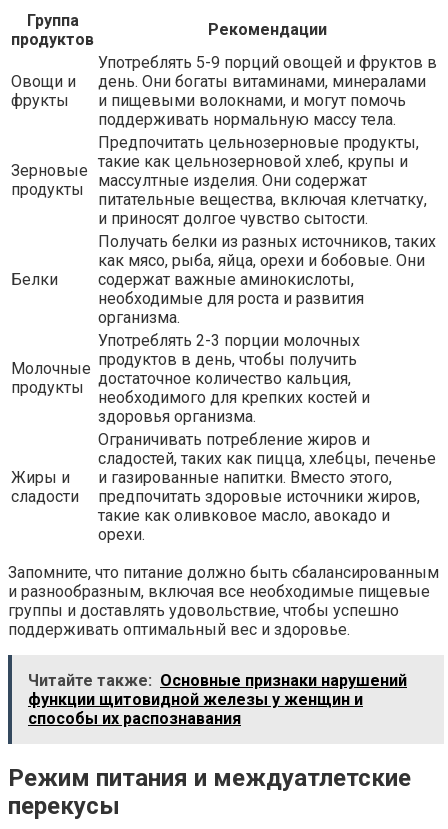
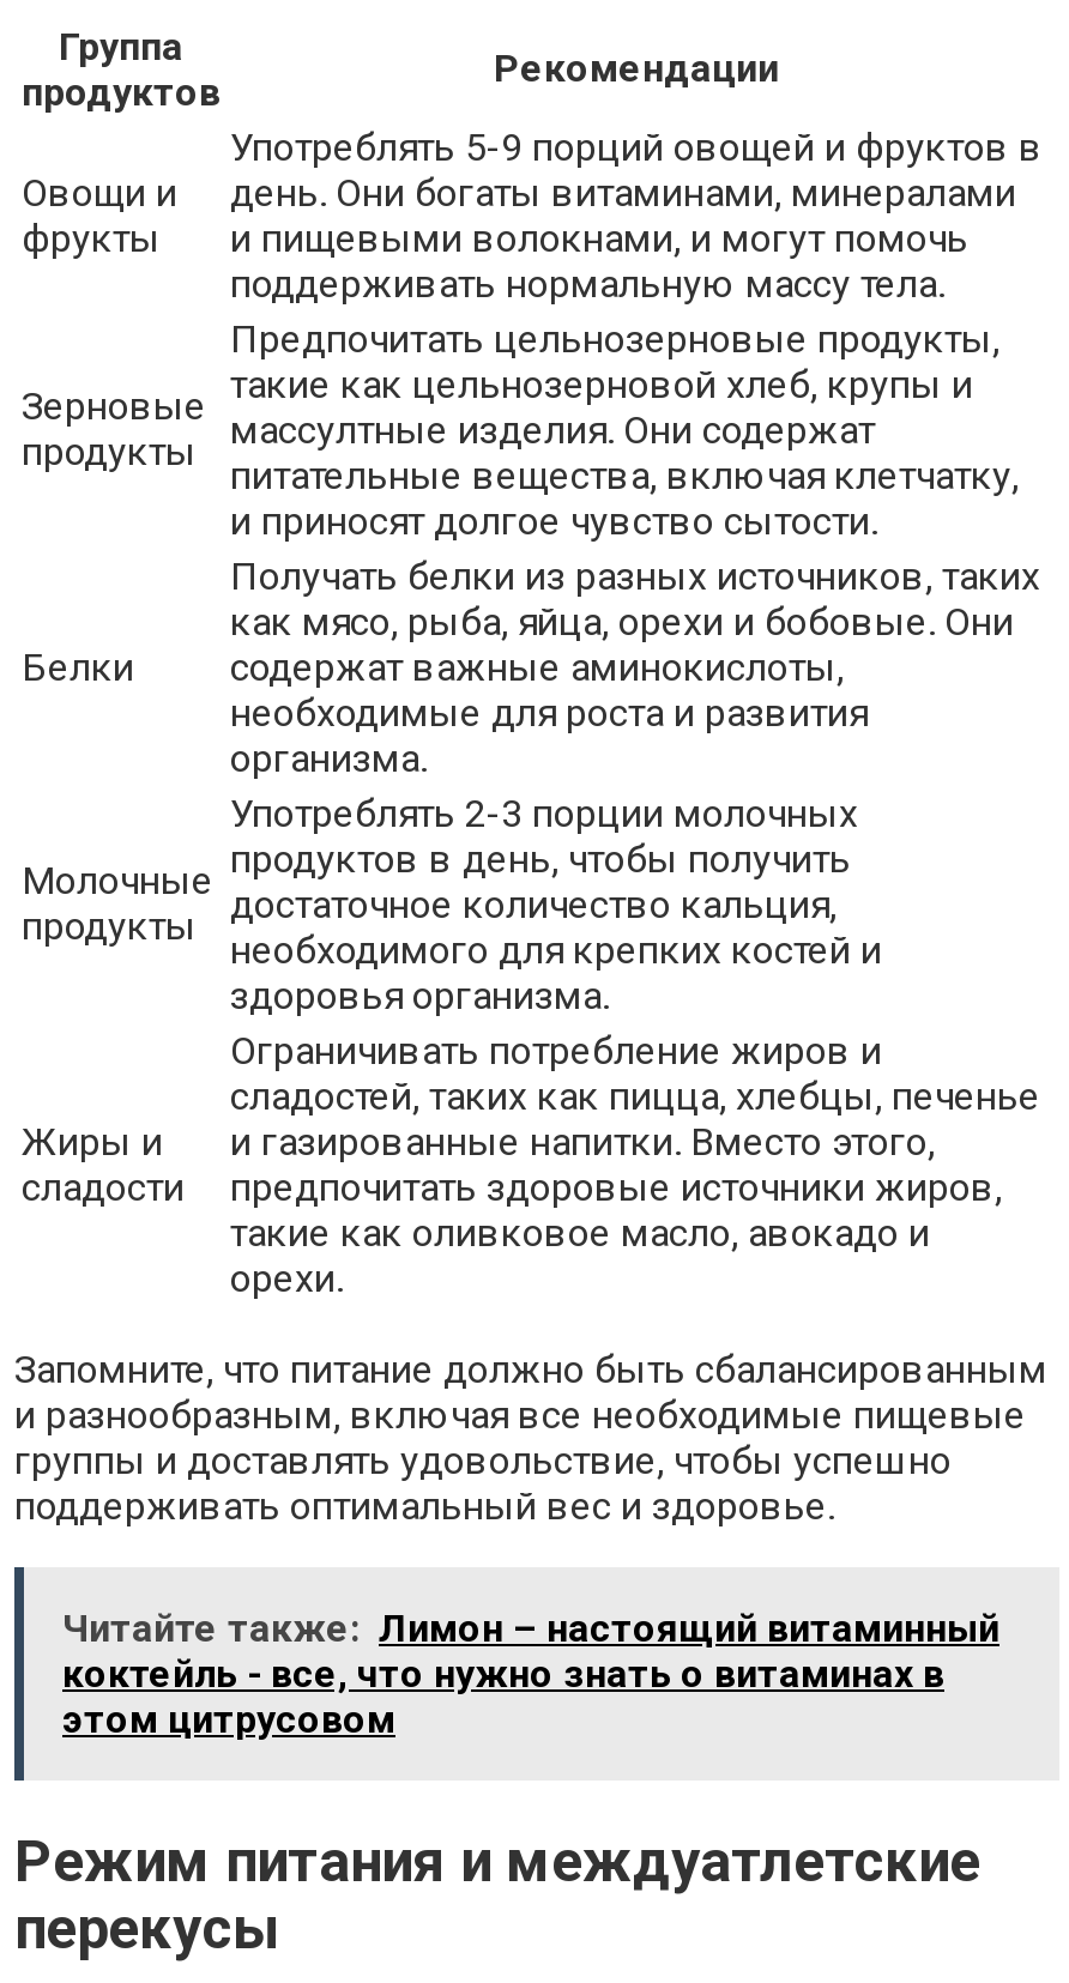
- Читайте также: Основные признаки нарушений
- функции щитовидной железы у женщин и
- способы их распознавания
+ Читайте также: Лимон – настоящий витаминный
+ коктейль - все, что нужно знать о витаминах в
+ этом цитрусовом
